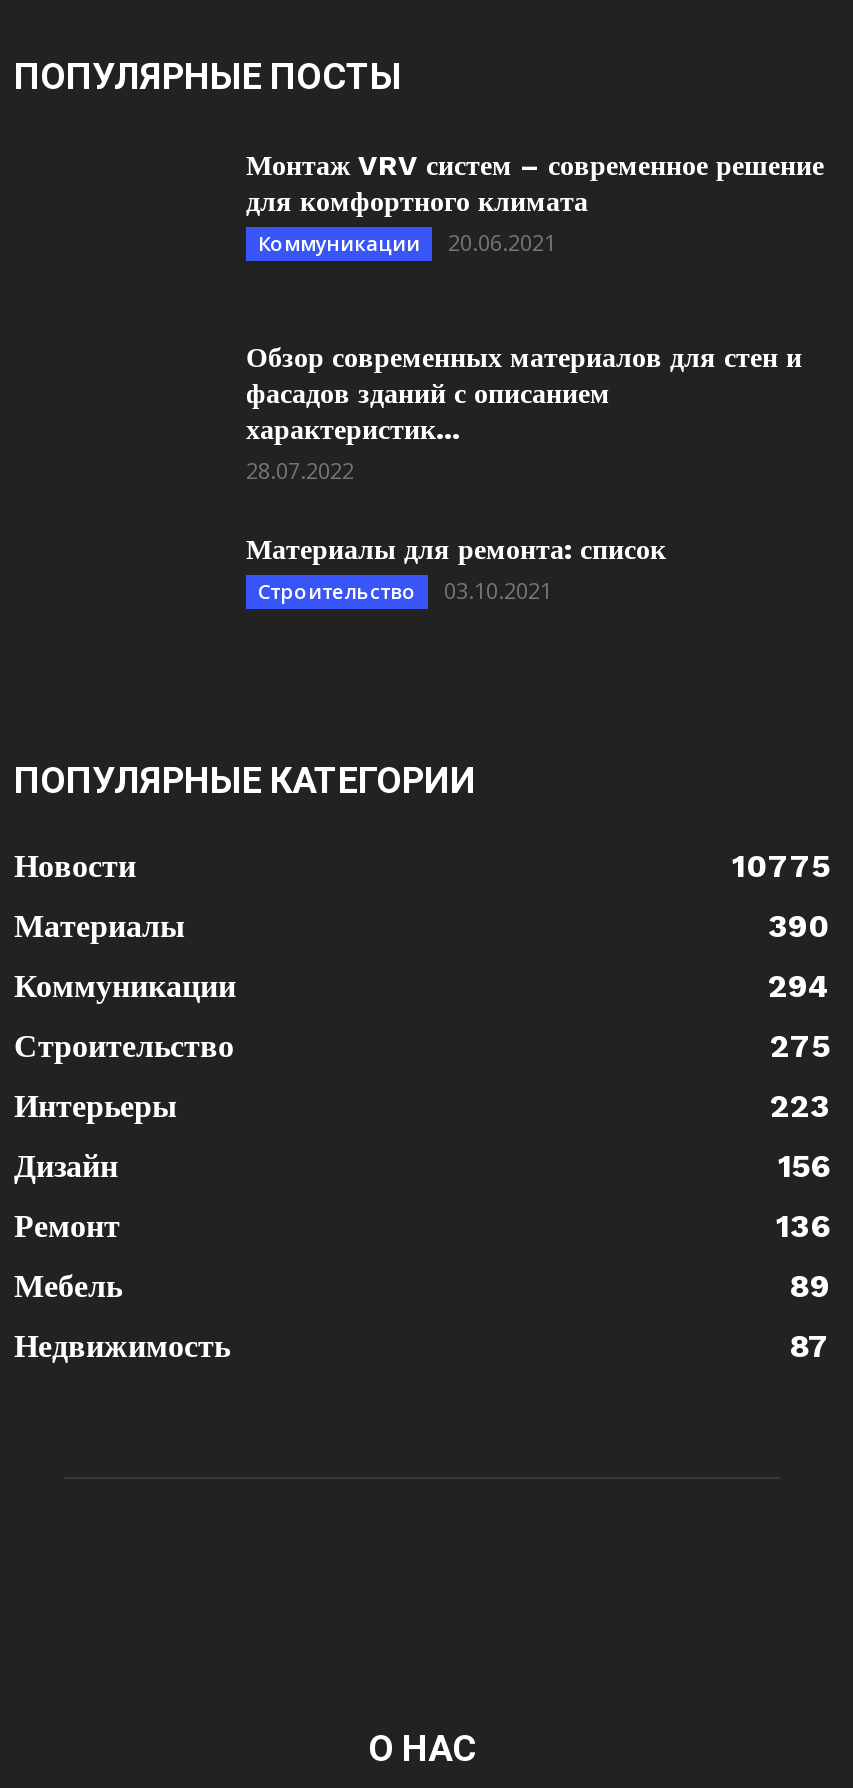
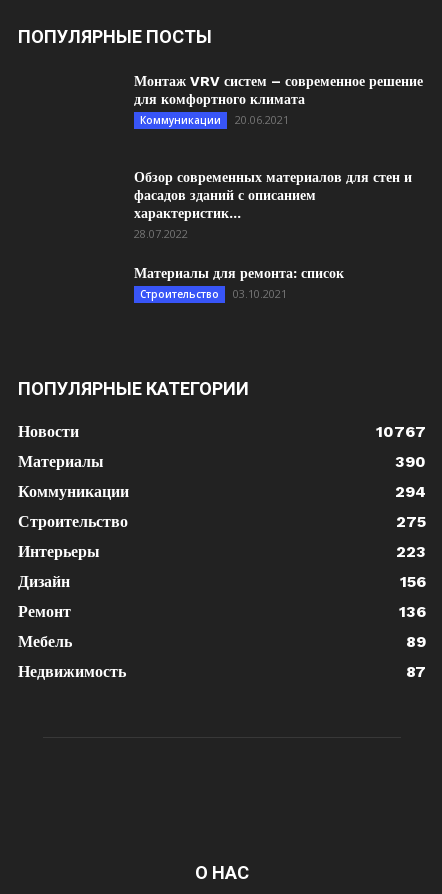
- 10775
+ 10767
